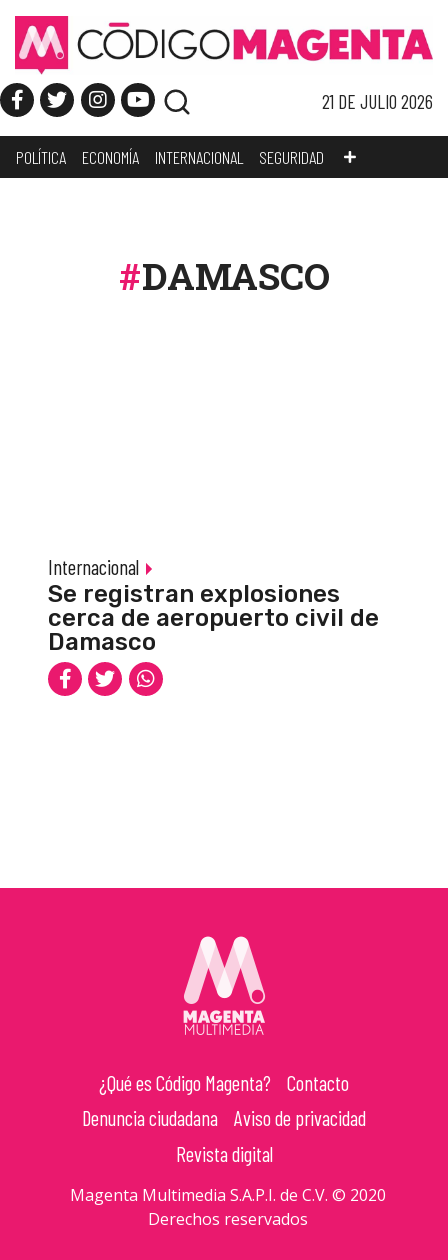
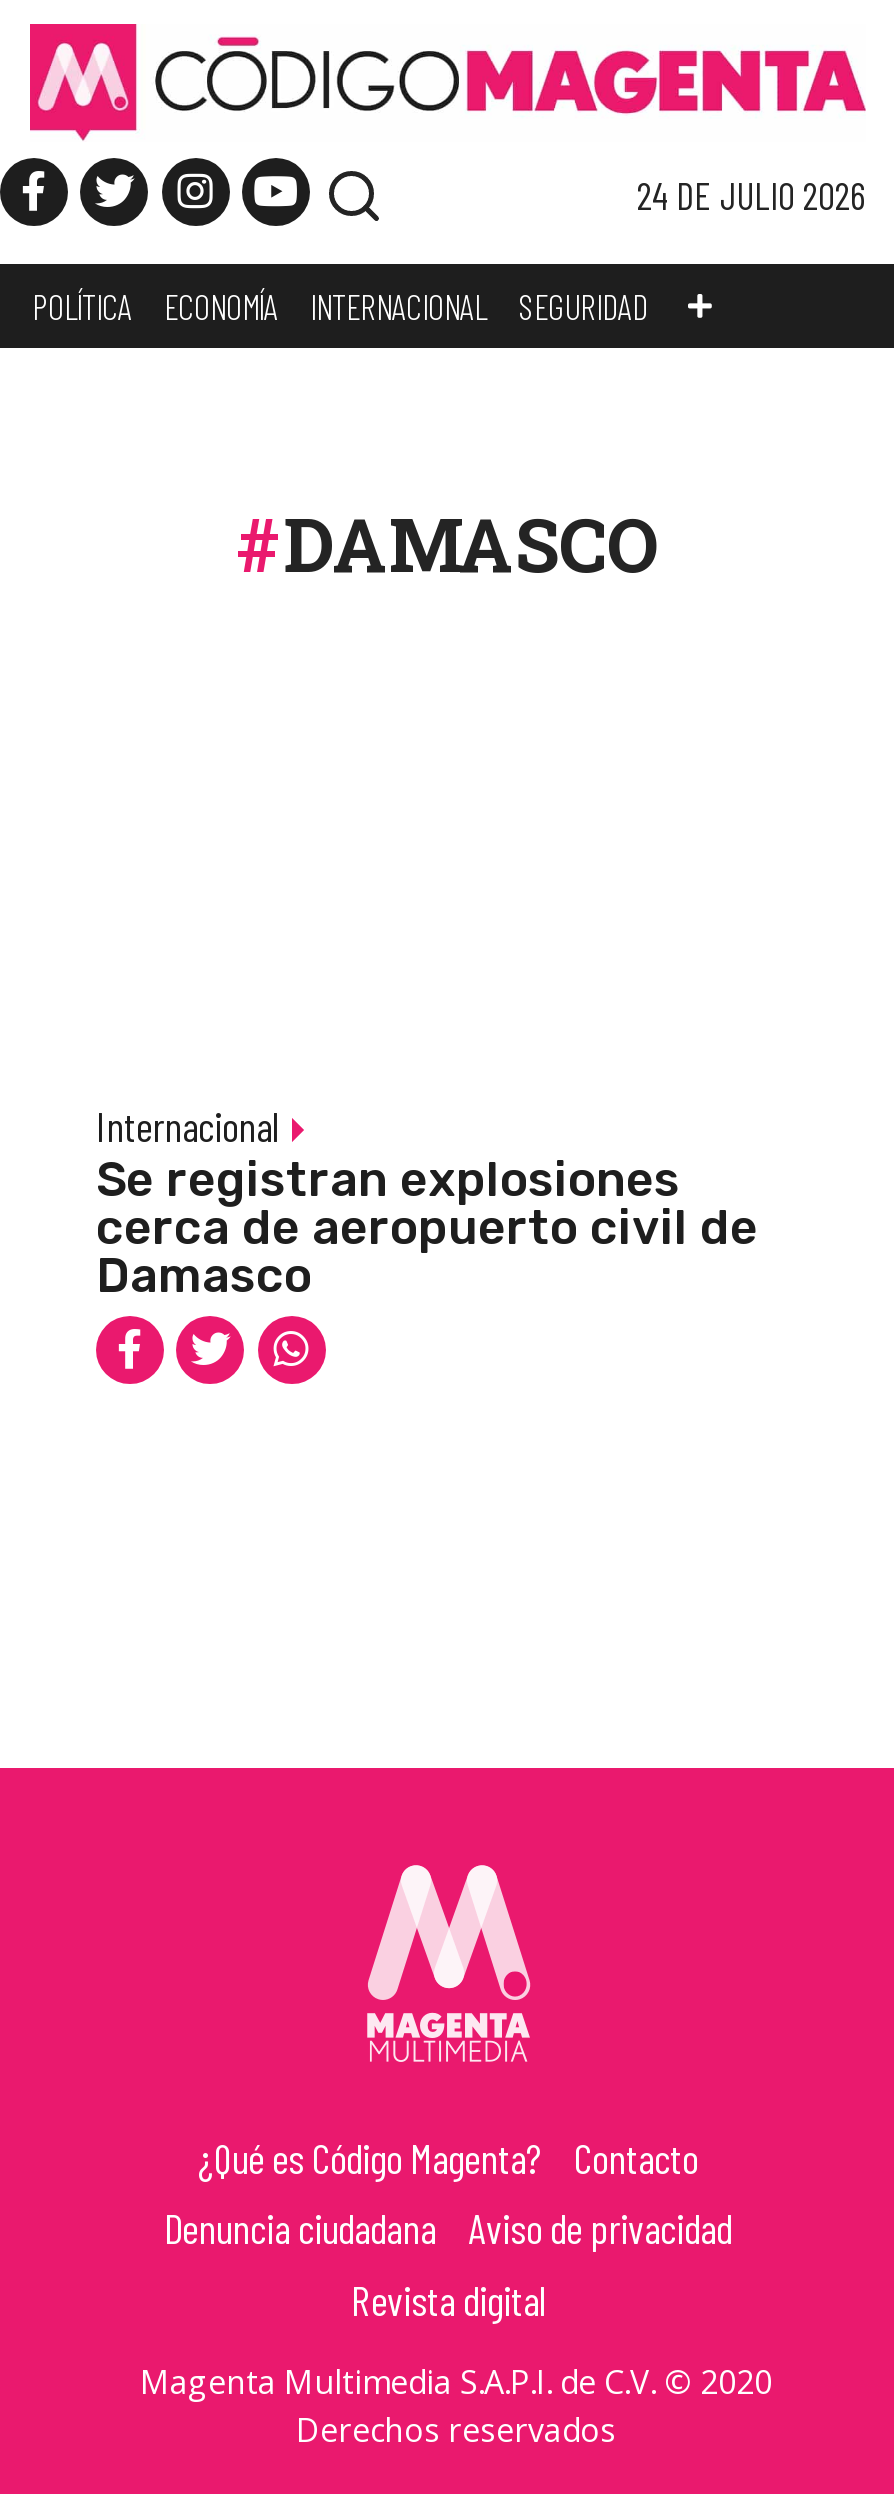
- 21 DE JULIO 2026
+ 24 DE JULIO 2026
